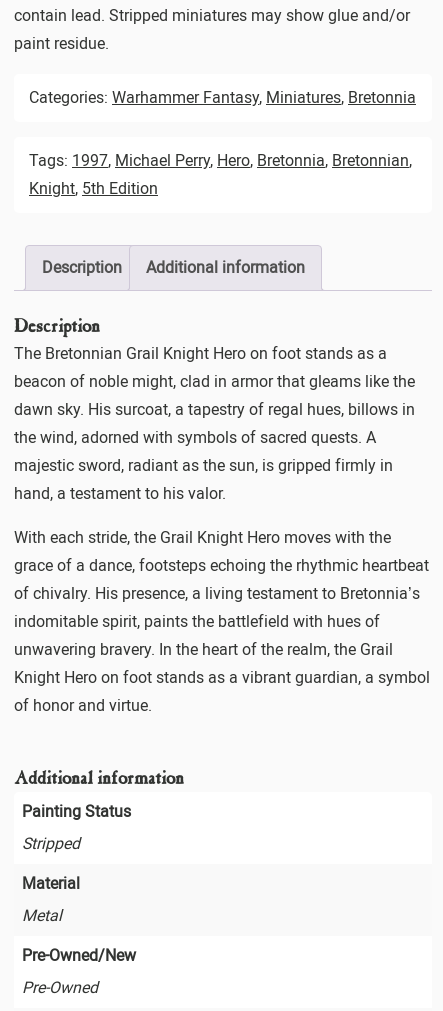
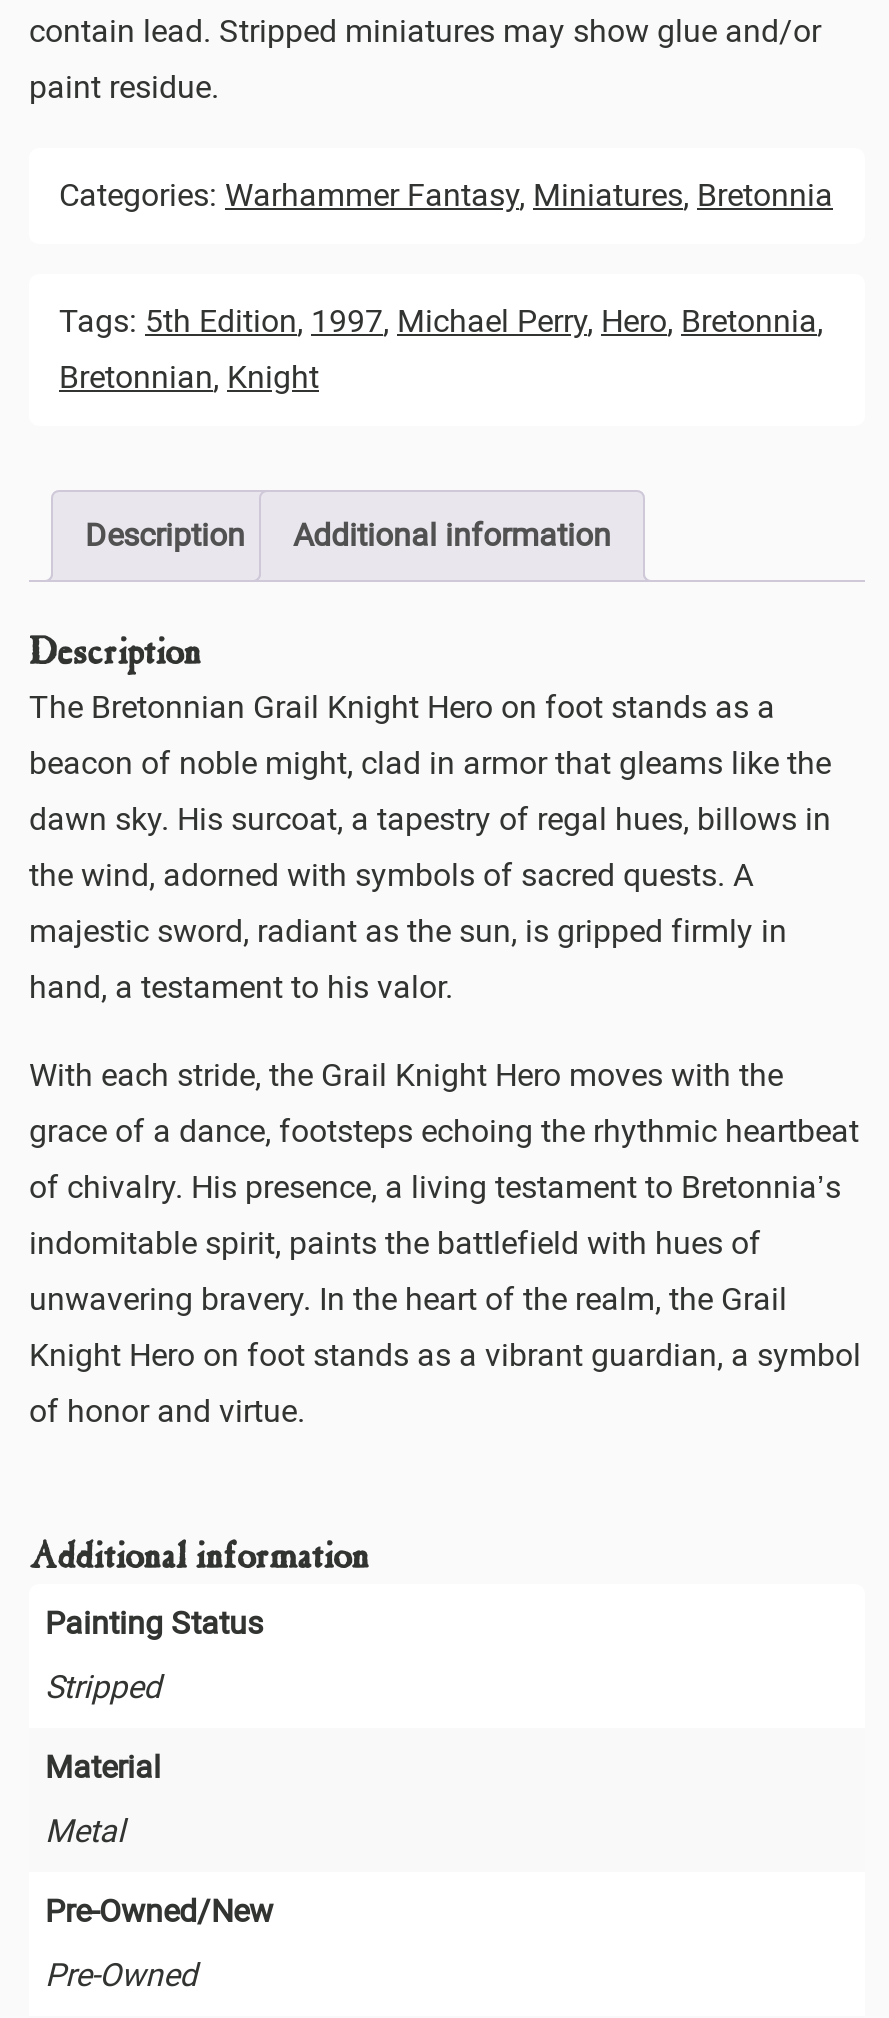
- Tags: 1997, Michael Perry, Hero, Bretonnia, Bretonnian,
+ Tags: 5th Edition, 1997, Michael Perry, Hero, Bretonnia,

- Knight, 5th Edition
+ Bretonnian, Knight
